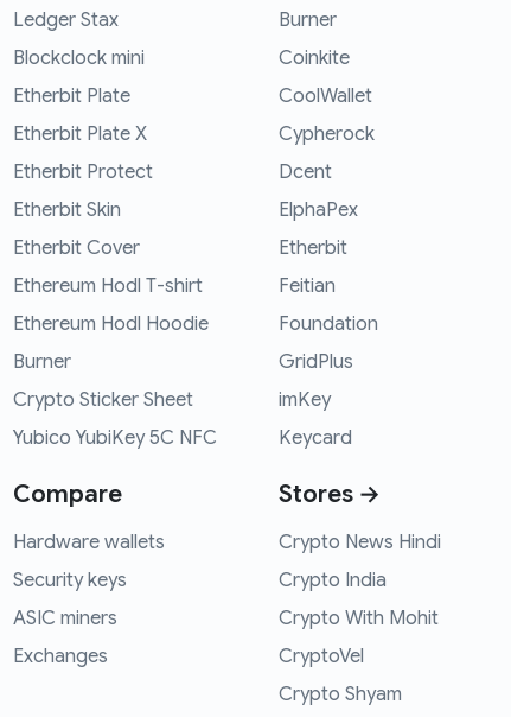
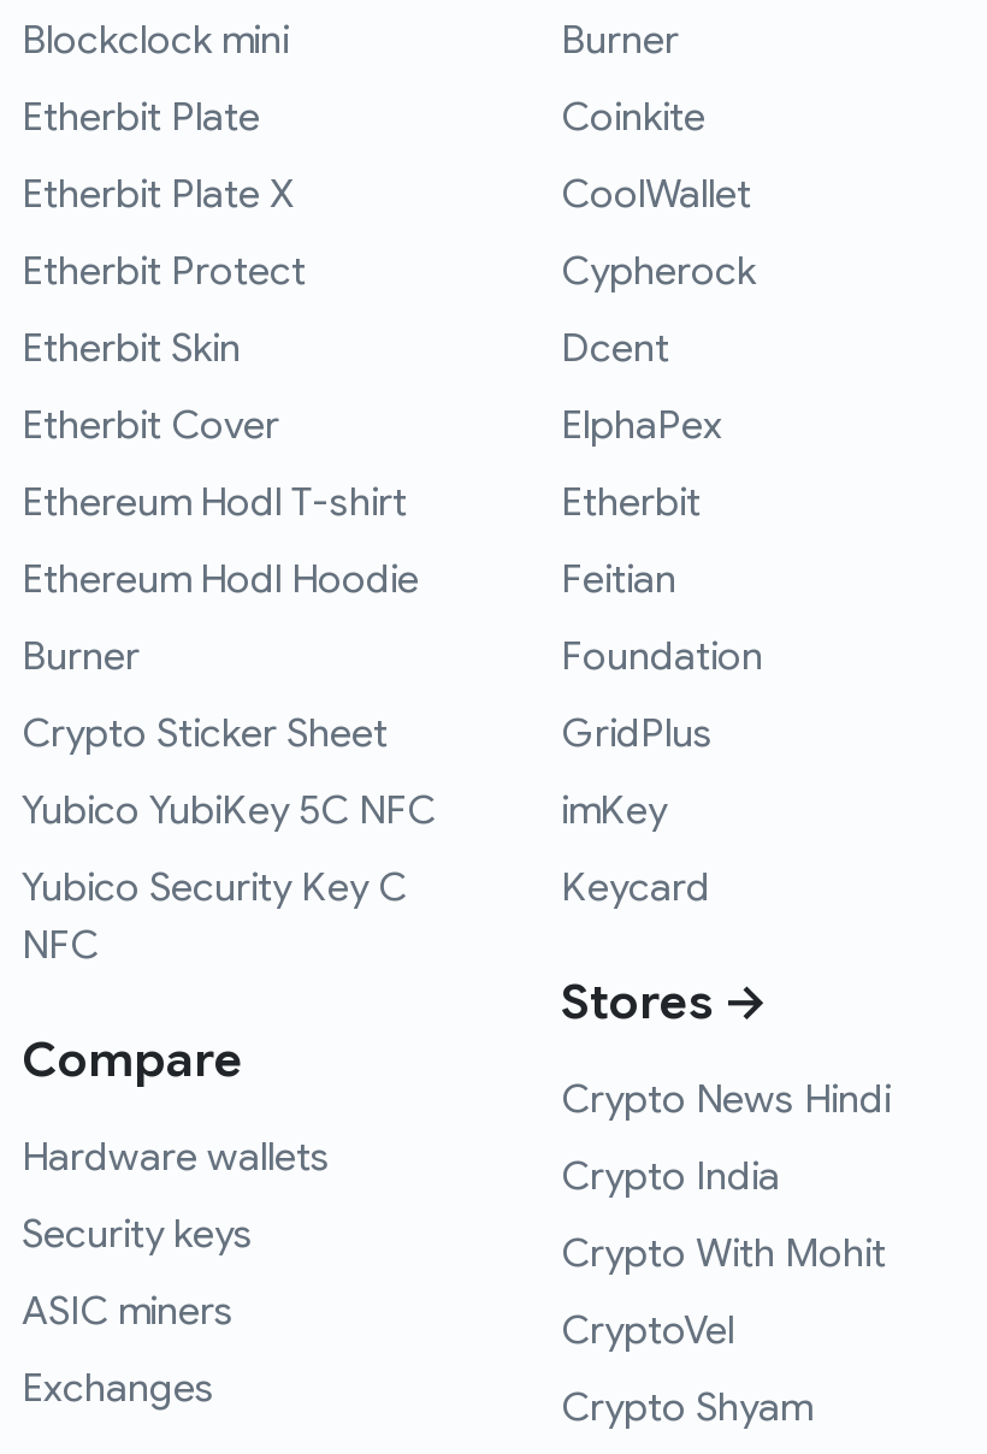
- Ledger Stax

moved up: Blockclock mini | Etherbit Plate | Etherbit Plate X | ... | Crypto Sticker Sheet | Yubico YubiKey 5C NFC

+ Yubico Security Key C
+ NFC

moved down: Compare | Hardware wallets | Security keys | ASIC miners | Exchanges
